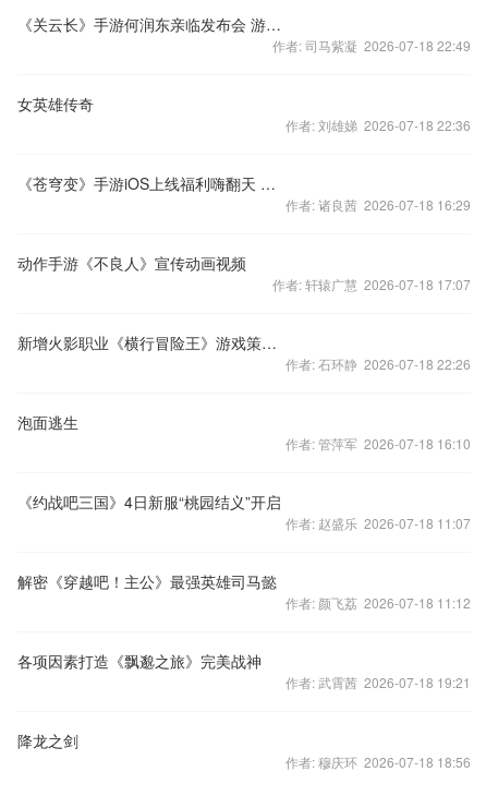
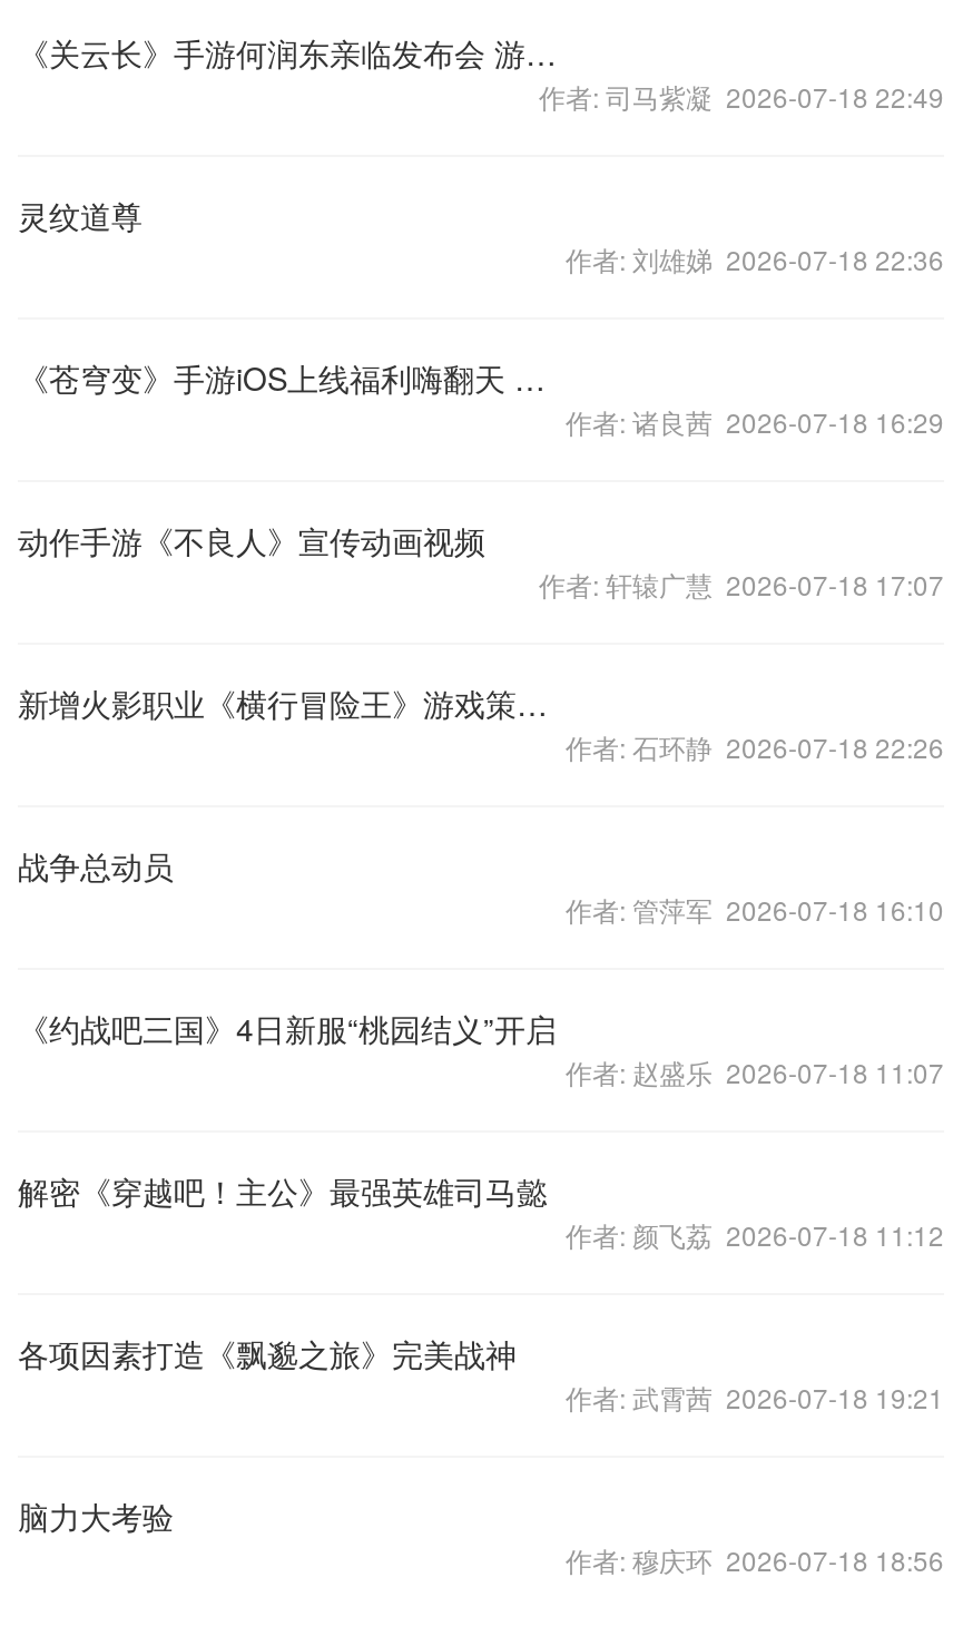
- 女英雄传奇
+ 灵纹道尊

- 泡面逃生
+ 战争总动员

- 降龙之剑
+ 脑力大考验
